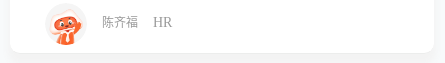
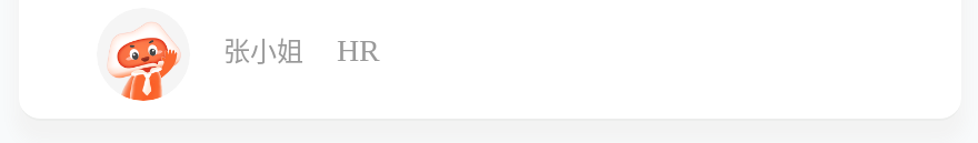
- 陈齐福
+ 张小姐
